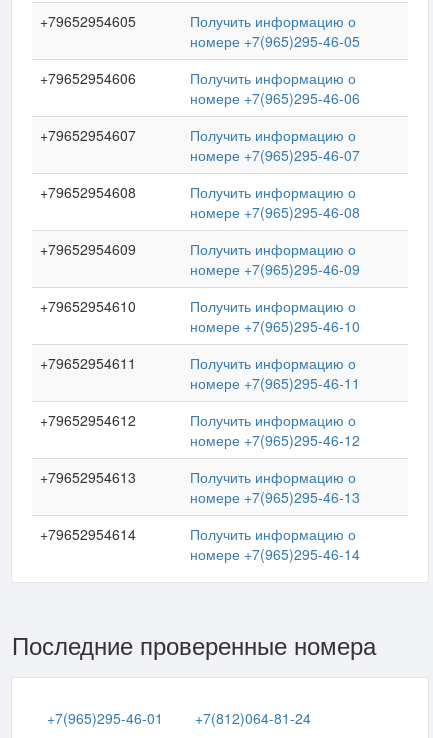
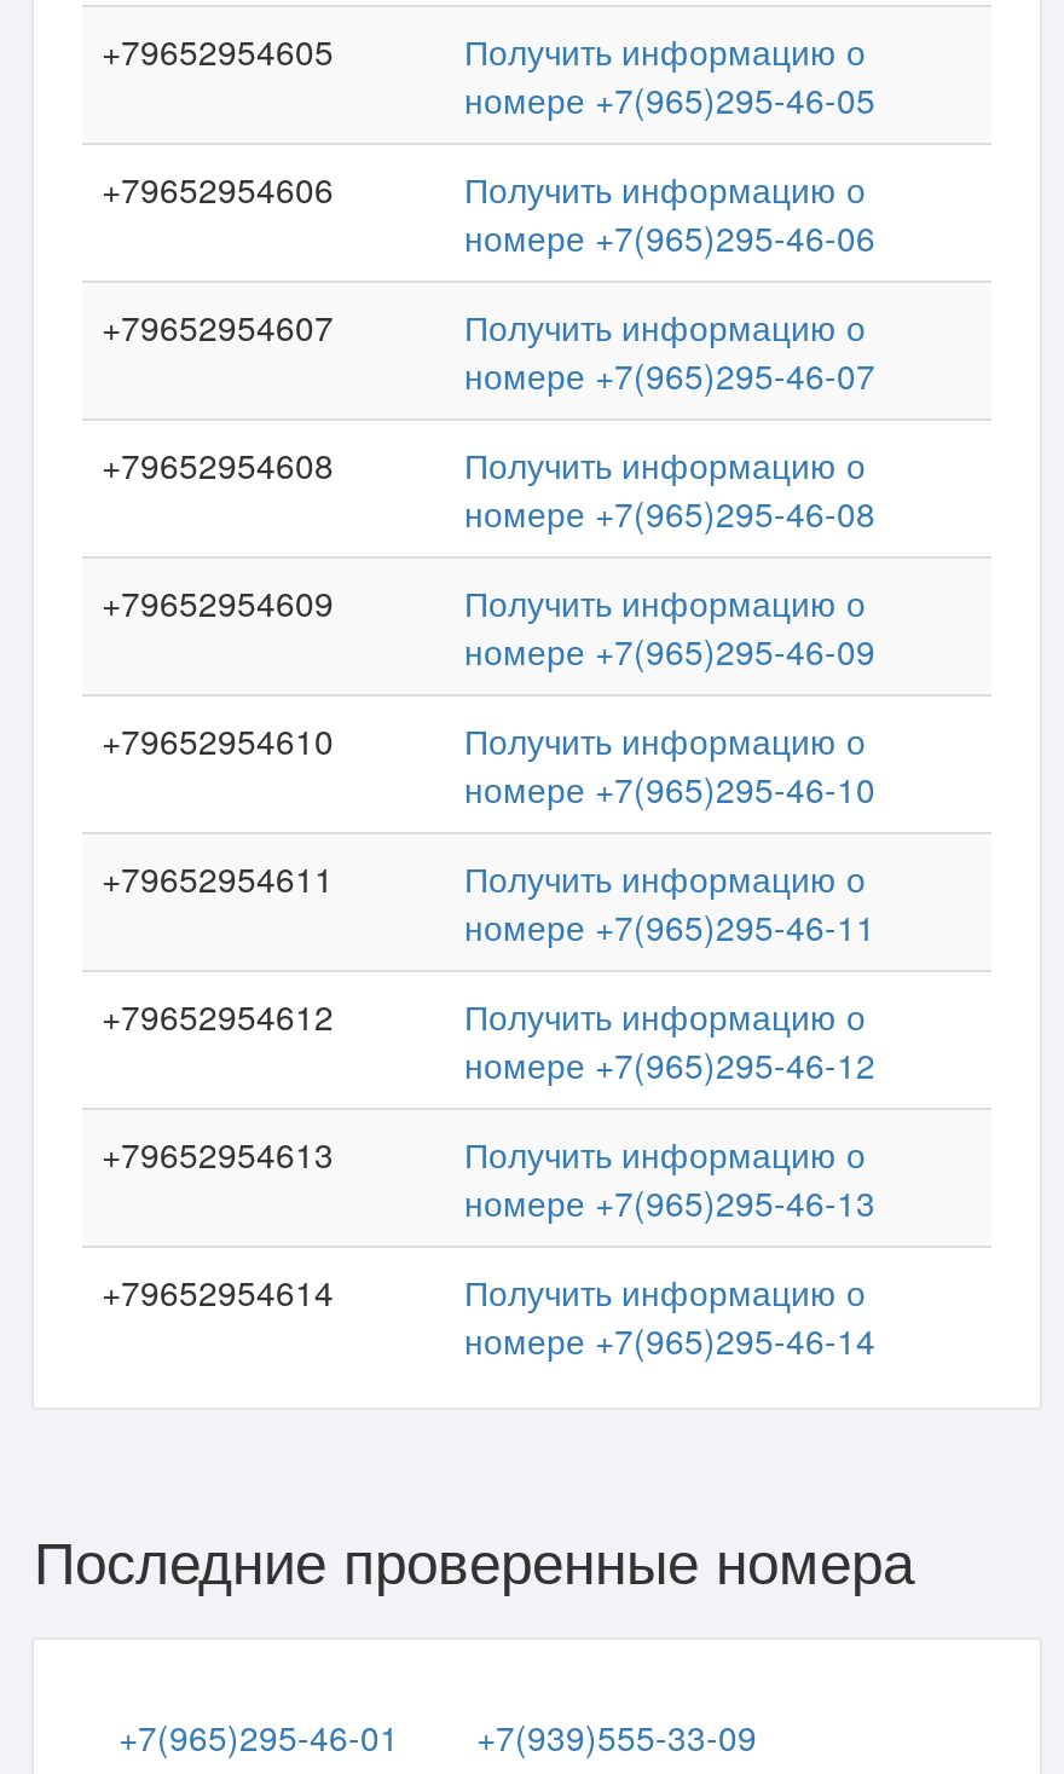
- +7(965)295-46-01 +7(812)064-81-24
+ +7(965)295-46-01 +7(939)555-33-09
